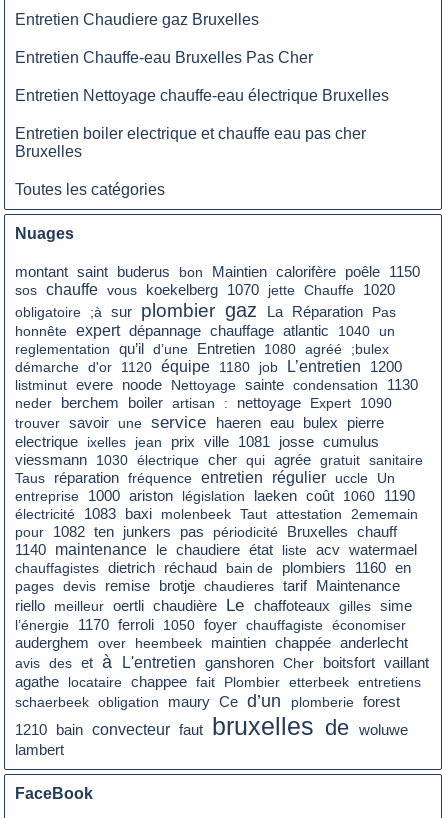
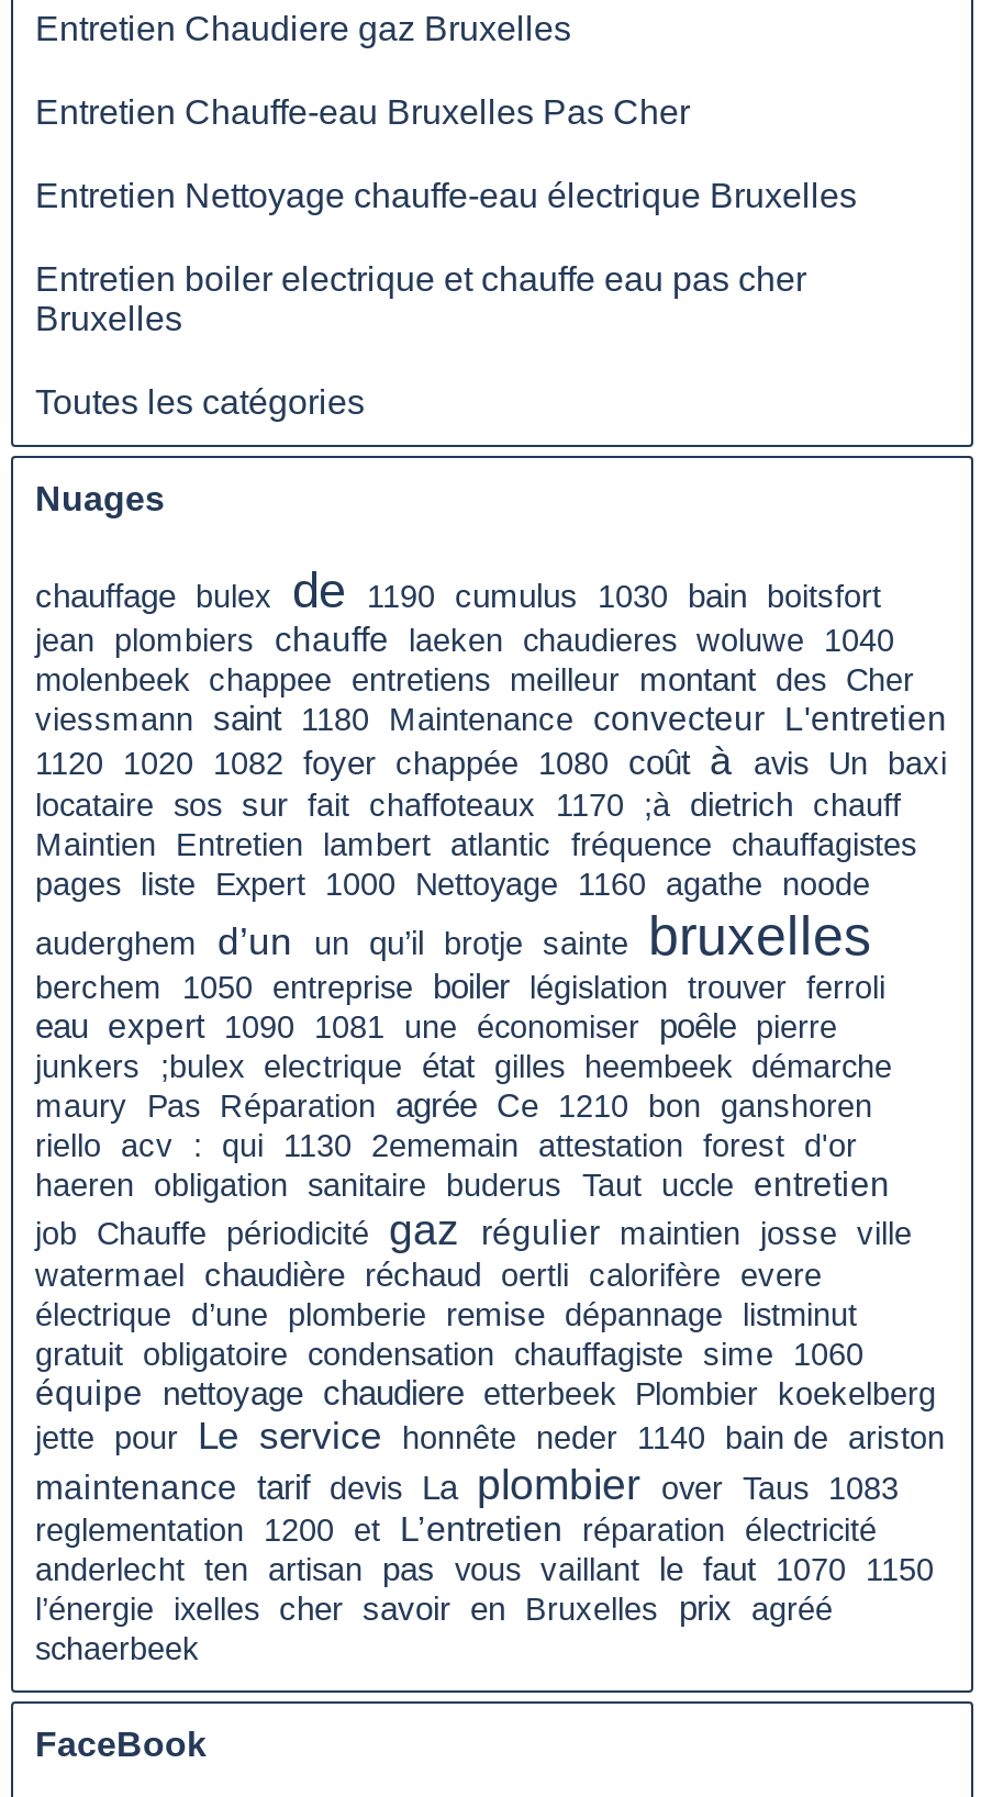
- montant saint buderus bon Maintien calorifère poêle 1150
- sos chauffe vous koekelberg 1070 jette Chauffe 1020
- obligatoire ;à sur plombier gaz La Réparation Pas
- honnête expert dépannage chauffage atlantic 1040 un
- reglementation qu’il d’une Entretien 1080 agréé ;bulex
- démarche d'or 1120 équipe 1180 job L’entretien 1200
- listminut evere noode Nettoyage sainte condensation 1130
- neder berchem boiler artisan : nettoyage Expert 1090
- trouver savoir une service
- haeren eau bulex pierre
- electrique ixelles jean prix ville 1081 josse cumulus
- viessmann 1030 électrique cher qui agrée gratuit sanitaire
- Taus réparation fréquence entretien régulier uccle Un
- entreprise 1000 ariston législation laeken coût 1060 1190
- électricité 1083 baxi molenbeek Taut attestation 2ememain
- pour 1082 ten junkers pas périodicité Bruxelles chauff
- 1140 maintenance le chaudiere état liste acv watermael
- chauffagistes dietrich réchaud bain de plombiers 1160 en
- pages devis remise brotje chaudieres tarif Maintenance
- riello meilleur oertli chaudière Le
- chaffoteaux gilles sime
- l’énergie 1170 ferroli 1050 foyer chauffagiste économiser
- auderghem over heembeek maintien chappée anderlecht
- avis des et à L'entretien ganshoren Cher boitsfort vaillant
- agathe locataire chappee fait Plombier etterbeek entretiens
- schaerbeek obligation maury Ce d’un
- plomberie forest
- 1210 bain convecteur faut bruxelles de
- woluwe
- lambert
+ chauffage bulex de
+ 1190 cumulus 1030 bain boitsfort
+ jean plombiers chauffe laeken chaudieres woluwe 1040
+ molenbeek chappee entretiens meilleur montant des Cher
+ viessmann saint 1180 Maintenance convecteur L'entretien
+ 1120 1020 1082 foyer chappée 1080 coût à
+ avis Un baxi
+ locataire sos sur fait chaffoteaux 1170 ;à dietrich chauff
+ Maintien Entretien lambert atlantic fréquence chauffagistes
+ pages liste Expert 1000 Nettoyage 1160 agathe noode
+ auderghem d’un
+ un qu’il brotje sainte bruxelles
+ berchem 1050 entreprise boiler législation trouver ferroli
+ eau expert 1090 1081 une économiser poêle pierre
+ junkers ;bulex electrique état gilles heembeek démarche
+ maury Pas Réparation agrée Ce 1210 bon ganshoren
+ riello acv : qui 1130 2ememain attestation forest d'or
+ haeren obligation sanitaire buderus Taut uccle entretien
+ job Chauffe périodicité gaz régulier maintien josse ville
+ watermael chaudière réchaud oertli calorifère evere
+ électrique d’une plomberie remise dépannage listminut
+ gratuit obligatoire condensation chauffagiste sime 1060
+ équipe nettoyage chaudiere etterbeek Plombier koekelberg
+ jette pour Le service
+ honnête neder 1140 bain de ariston
+ maintenance tarif devis La plombier
+ over Taus 1083
+ reglementation 1200 et L’entretien réparation électricité
+ anderlecht ten artisan pas vous vaillant le faut 1070 1150
+ l’énergie ixelles cher savoir en Bruxelles prix agréé
+ schaerbeek
